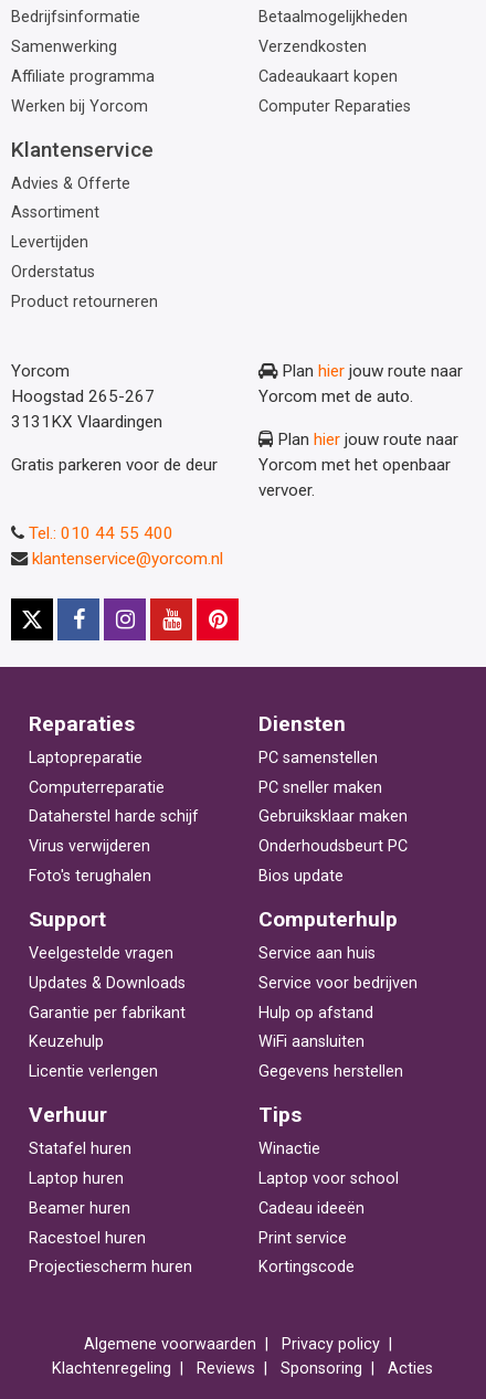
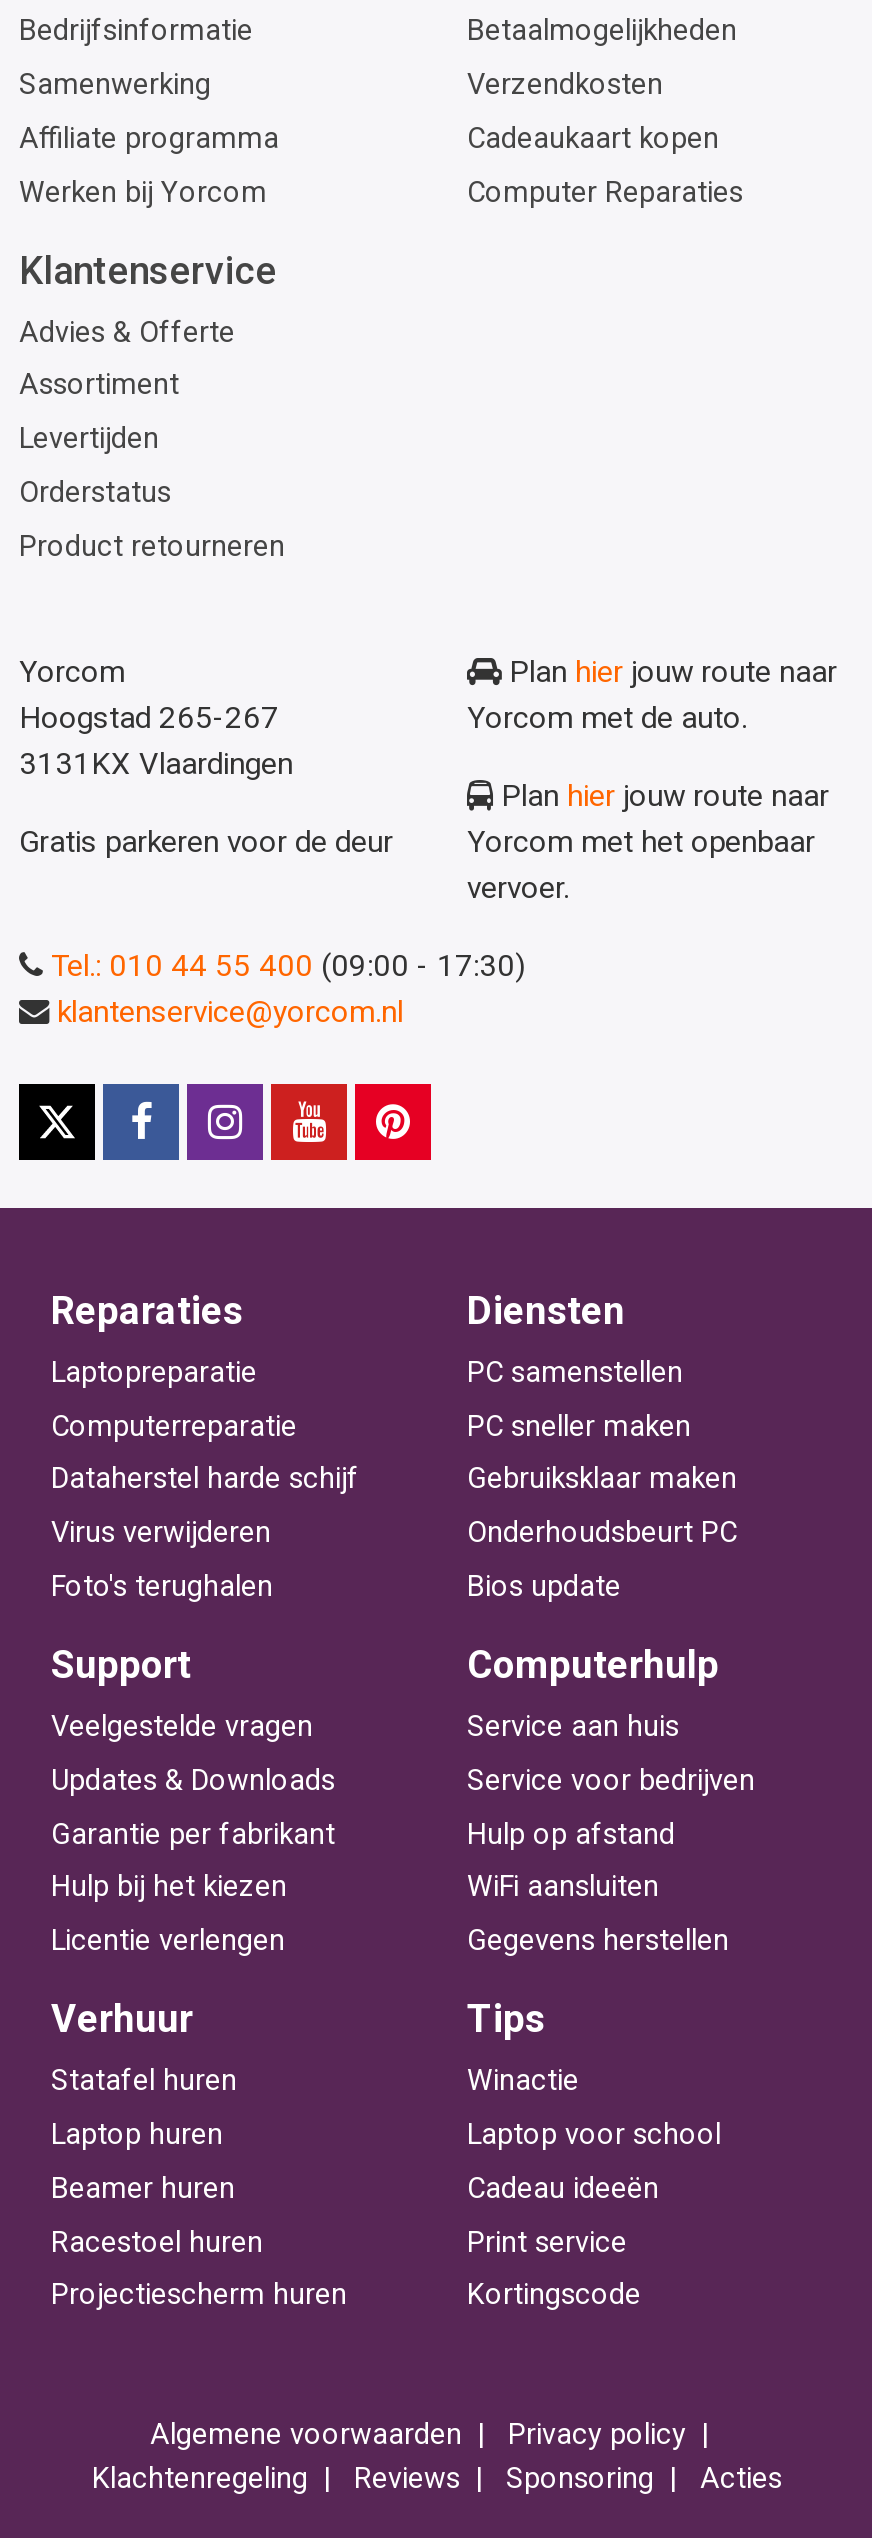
- Tel.: 010 44 55 400
+ Tel.: 010 44 55 400 (09:00 - 17:30)

- Keuzehulp
+ Hulp bij het kiezen
